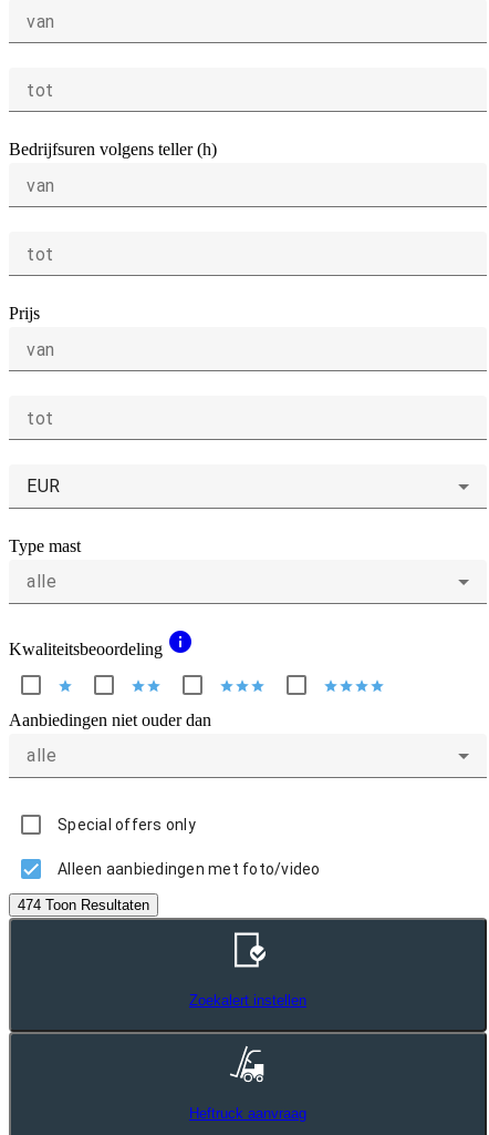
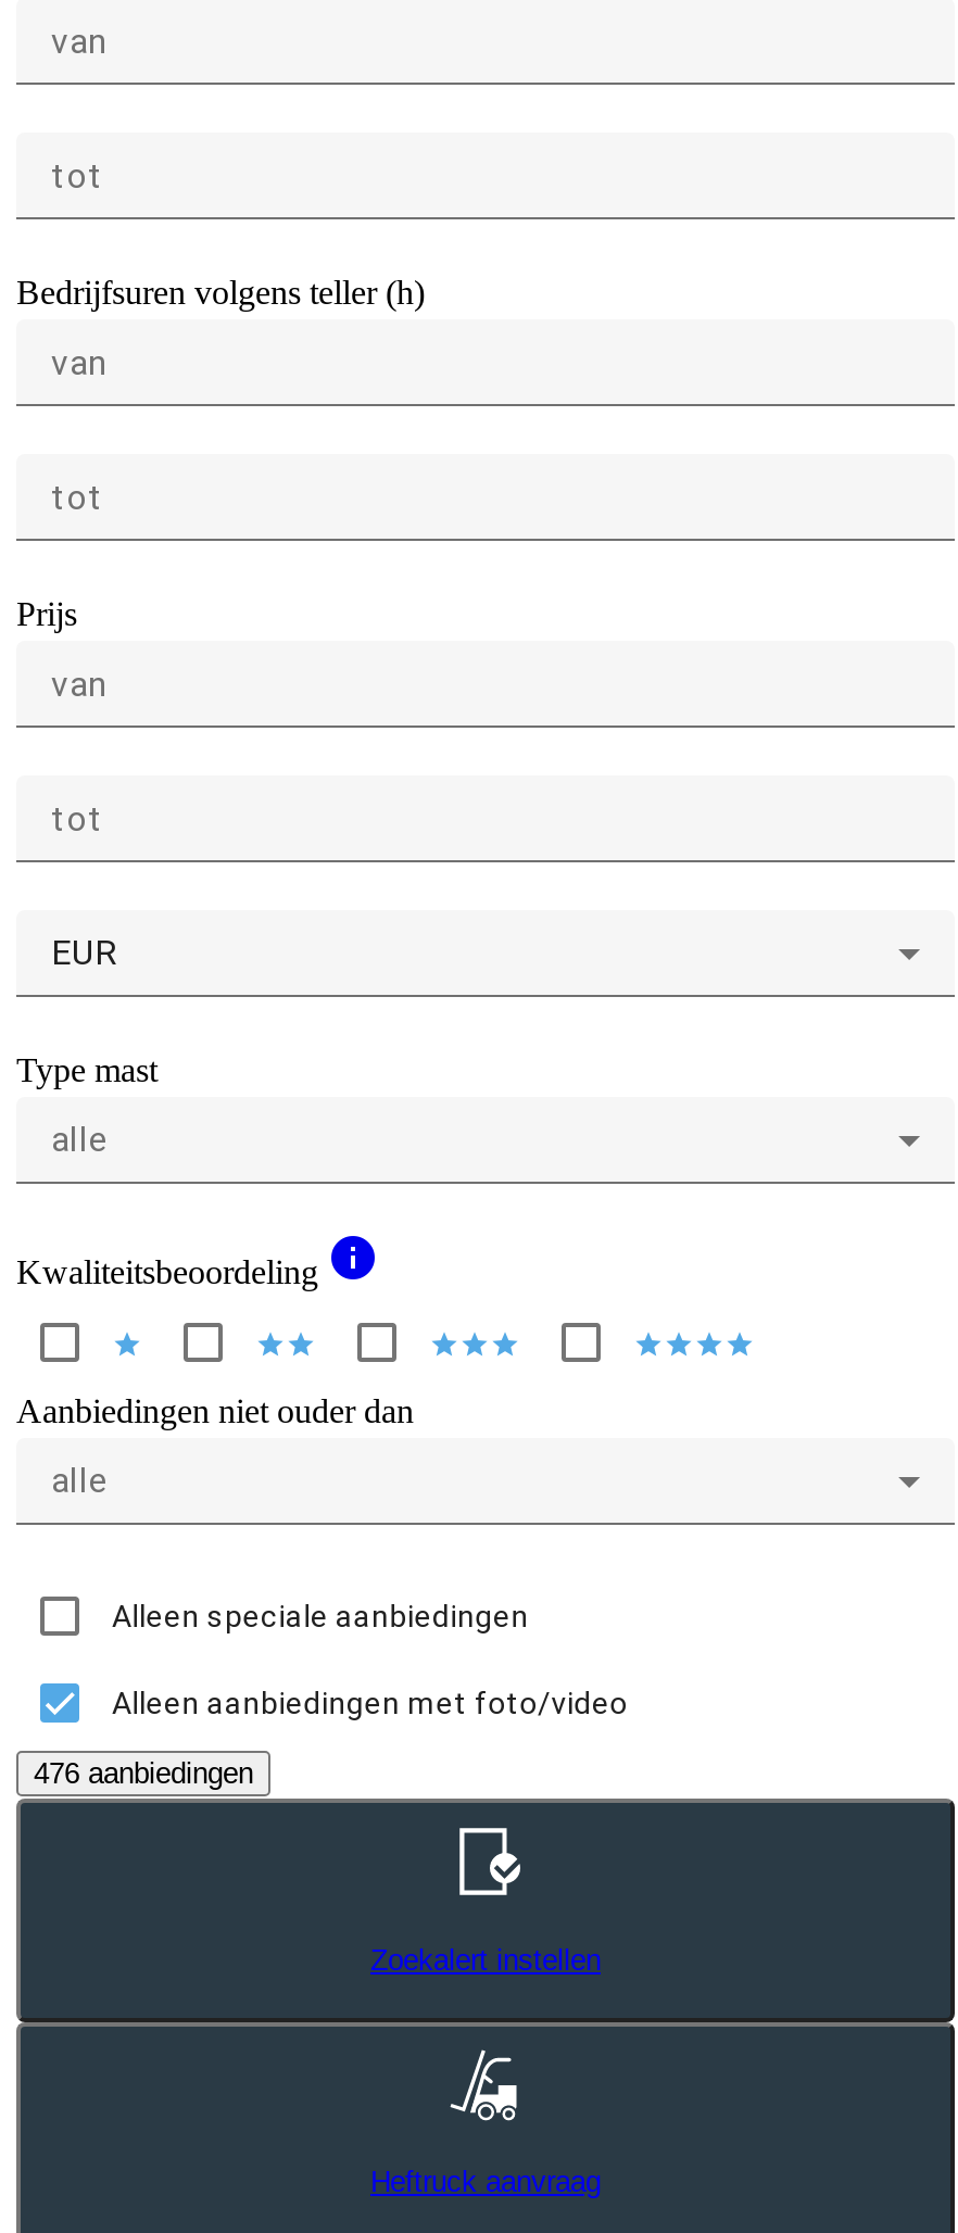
- Special offers only
+ Alleen speciale aanbiedingen

- 474 Toon Resultaten
+ 476 aanbiedingen
